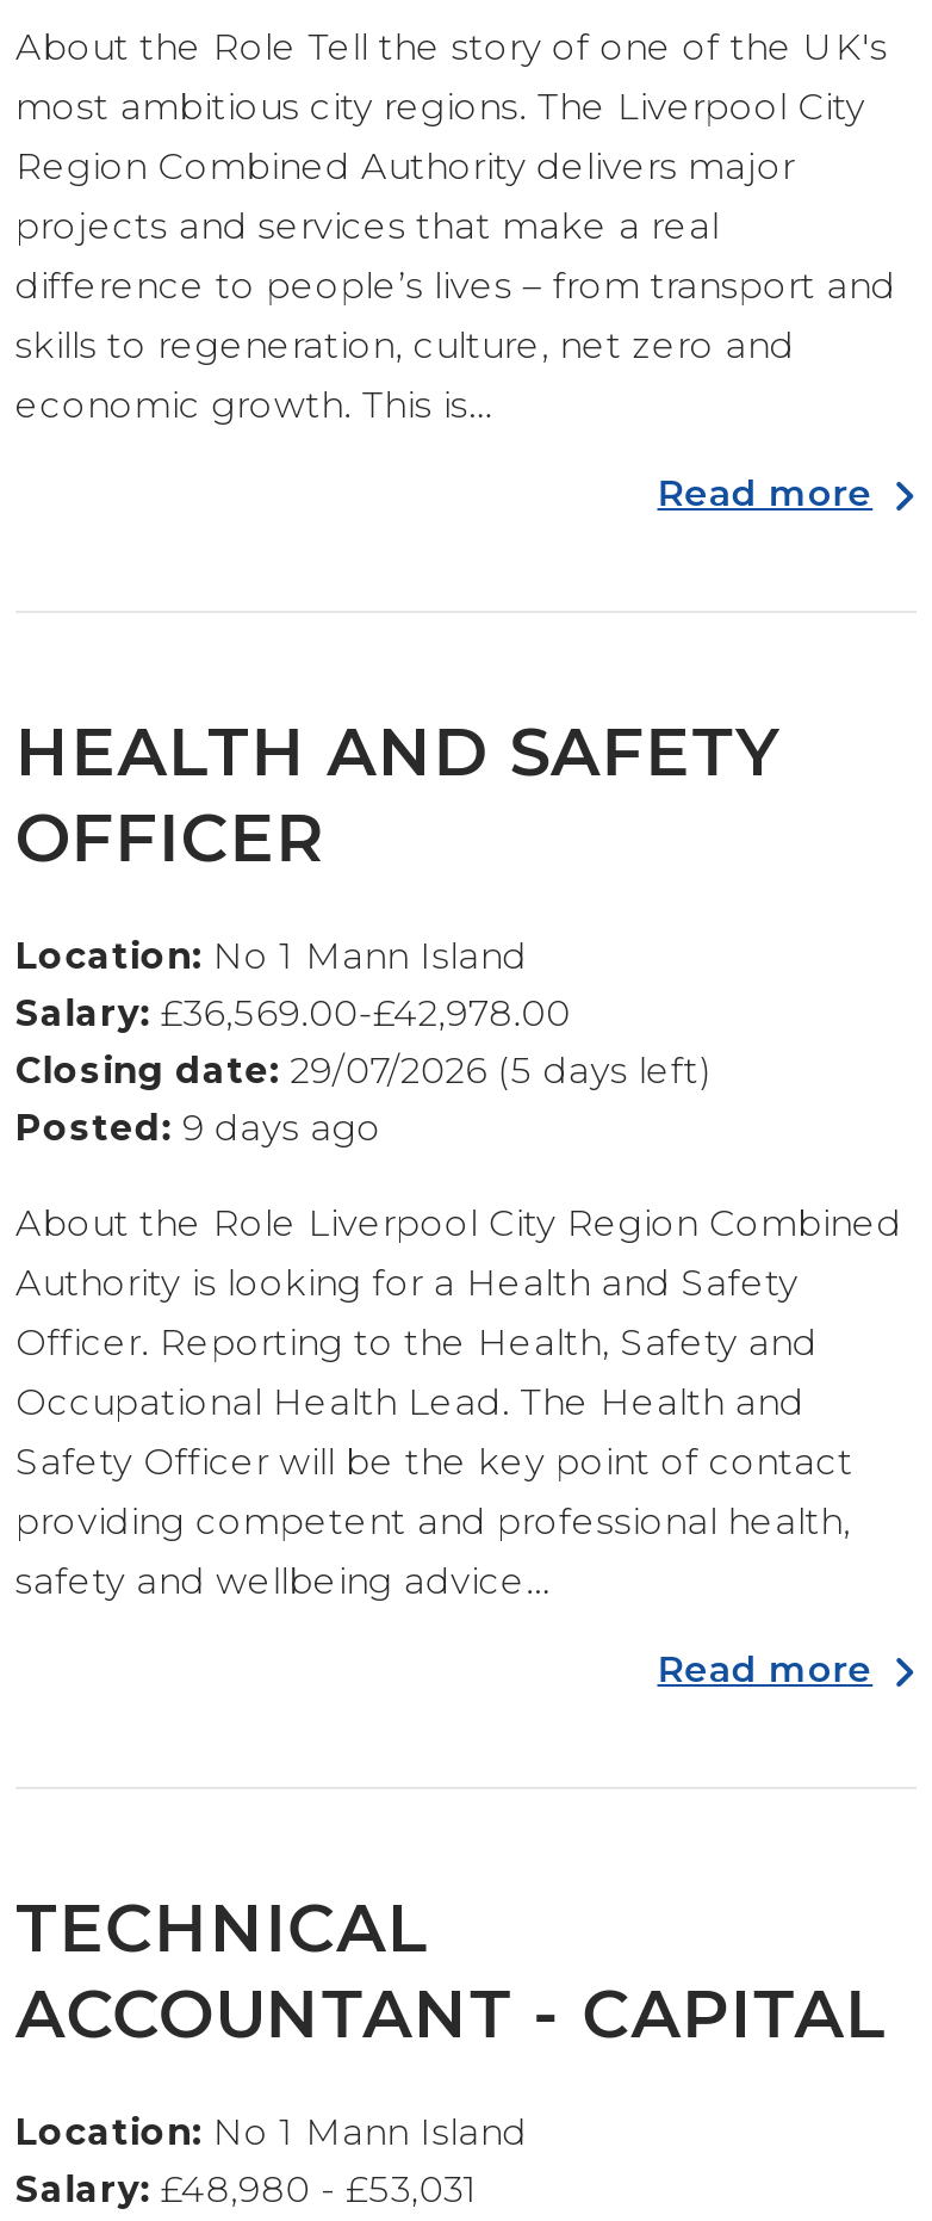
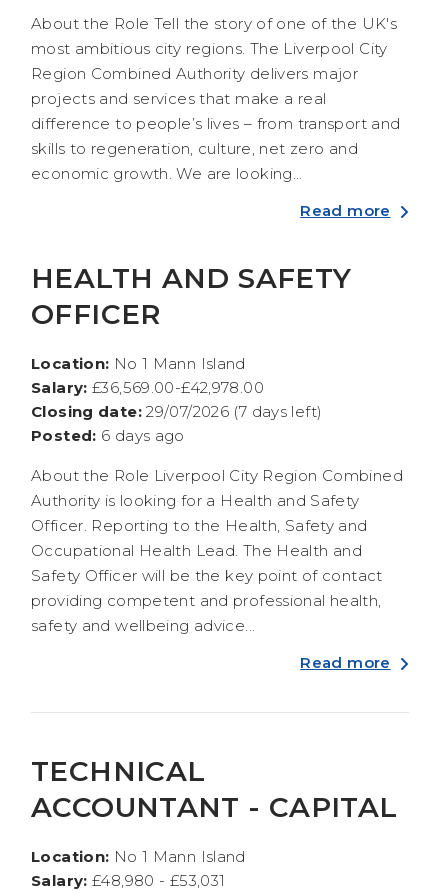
- economic growth. This is...
+ economic growth. We are looking...

- Closing date: 29/07/2026 (5 days left)
+ Closing date: 29/07/2026 (7 days left)

- Posted: 9 days ago
+ Posted: 6 days ago
